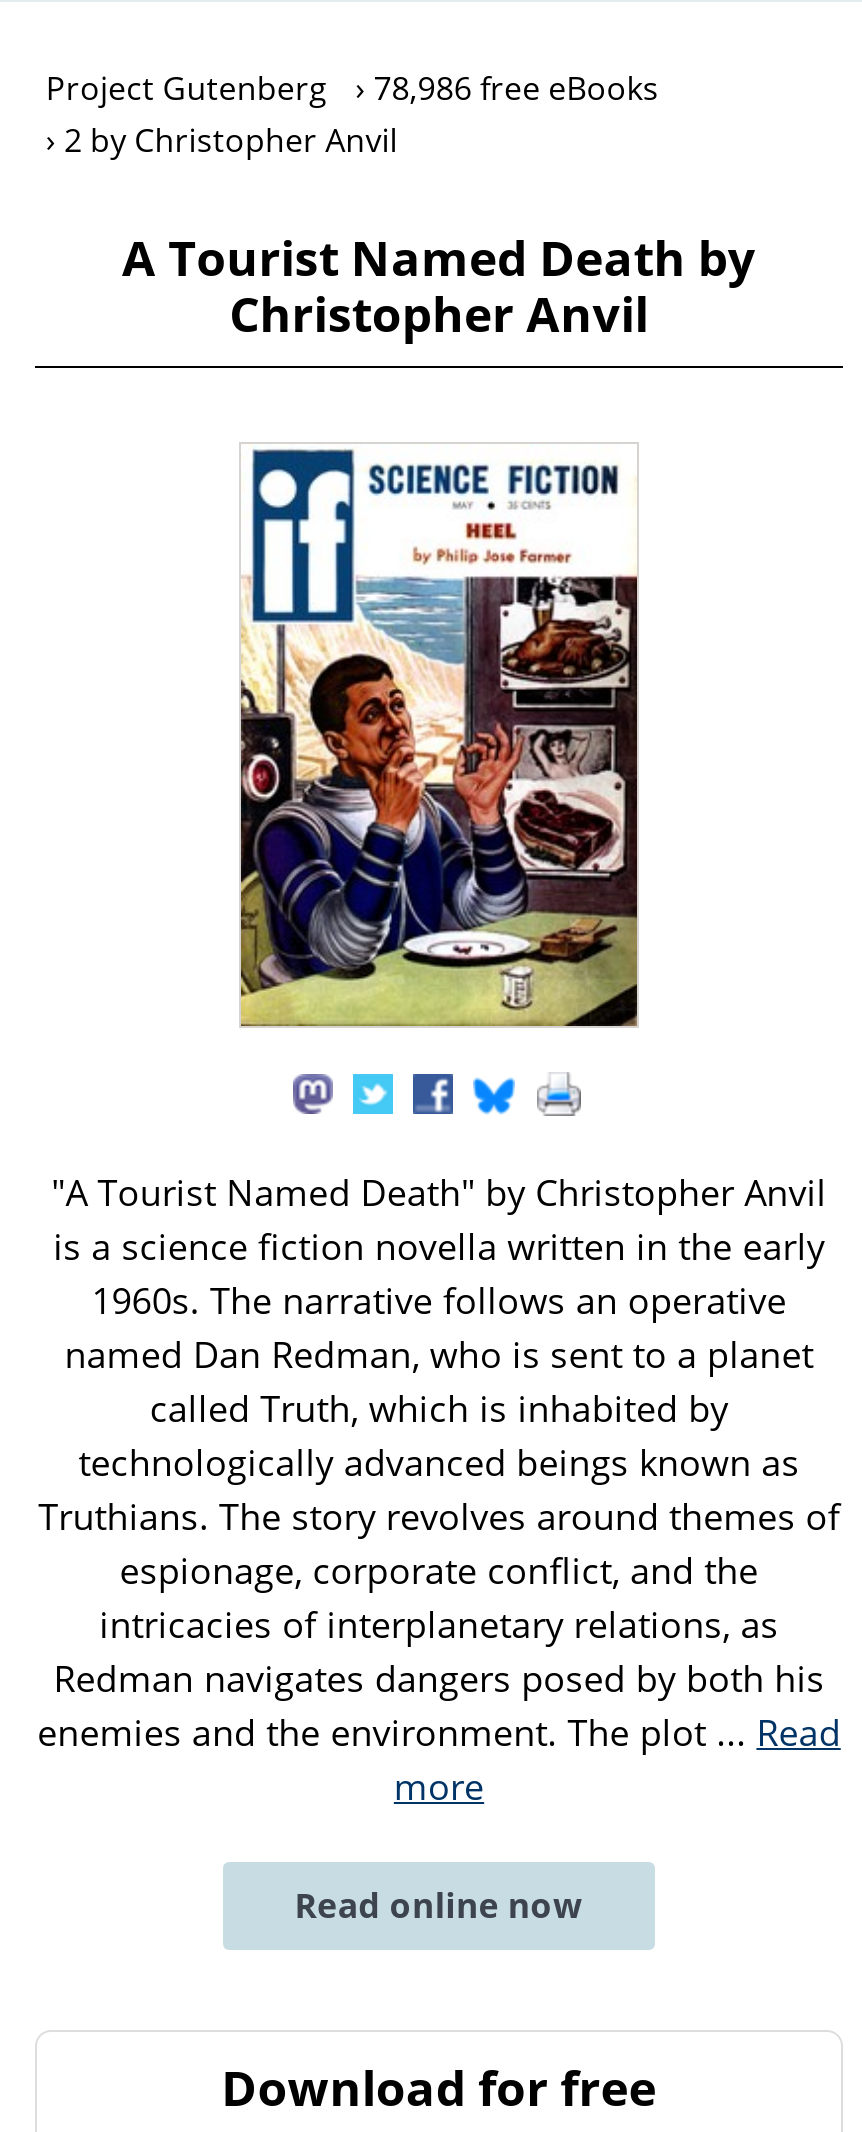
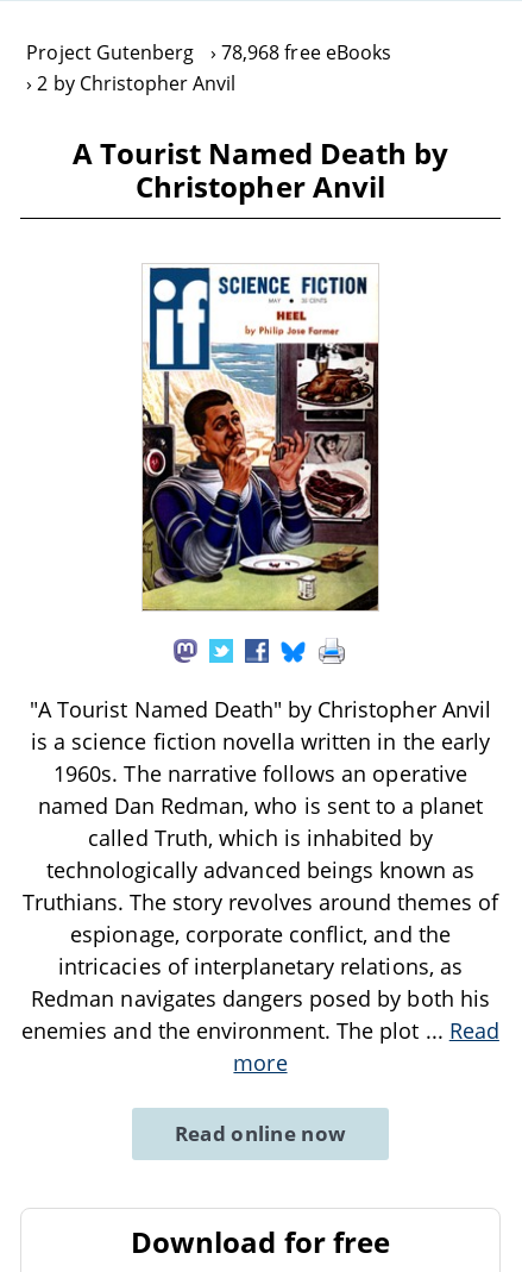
- Project Gutenberg 78,986 free eBooks
+ Project Gutenberg 78,968 free eBooks
